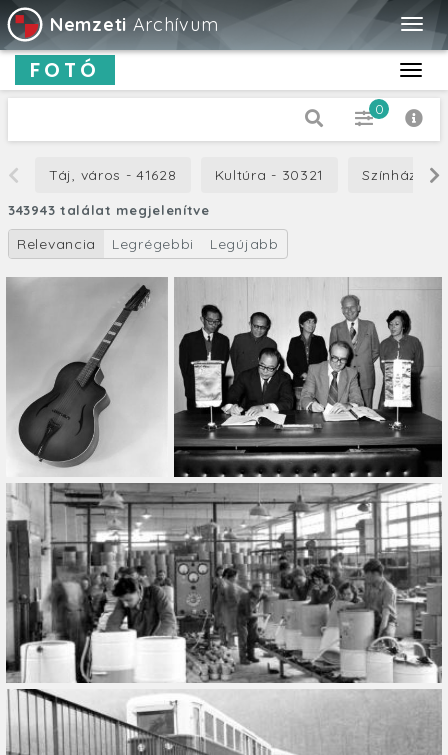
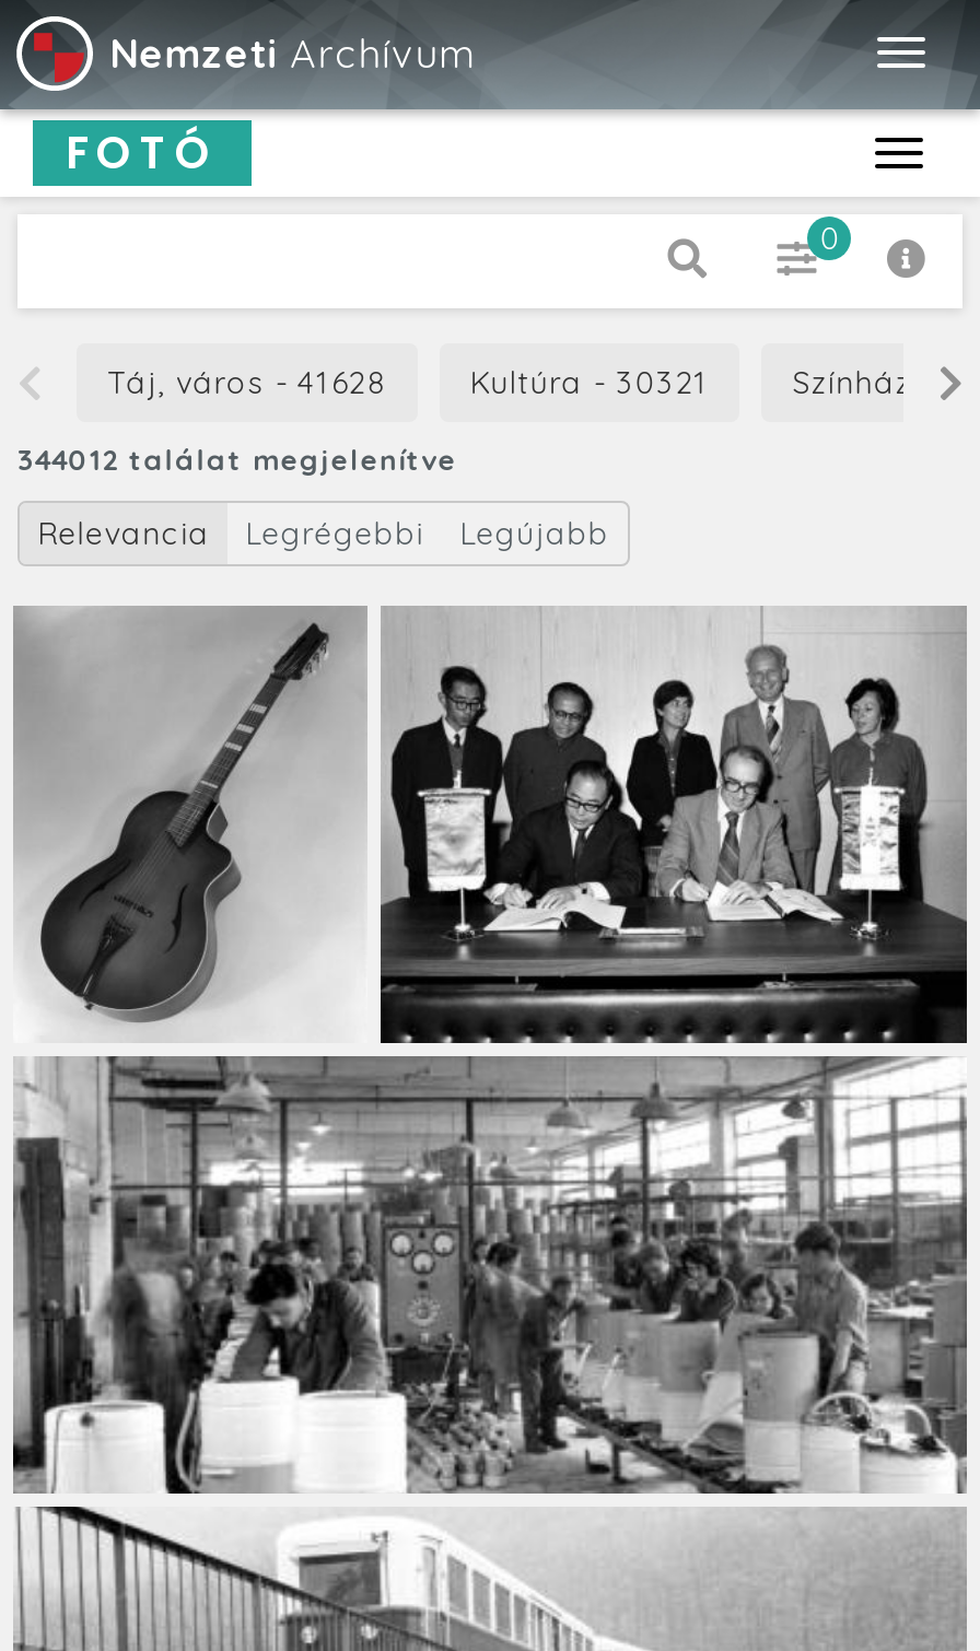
- 343943 találat megjelenítve
+ 344012 találat megjelenítve
